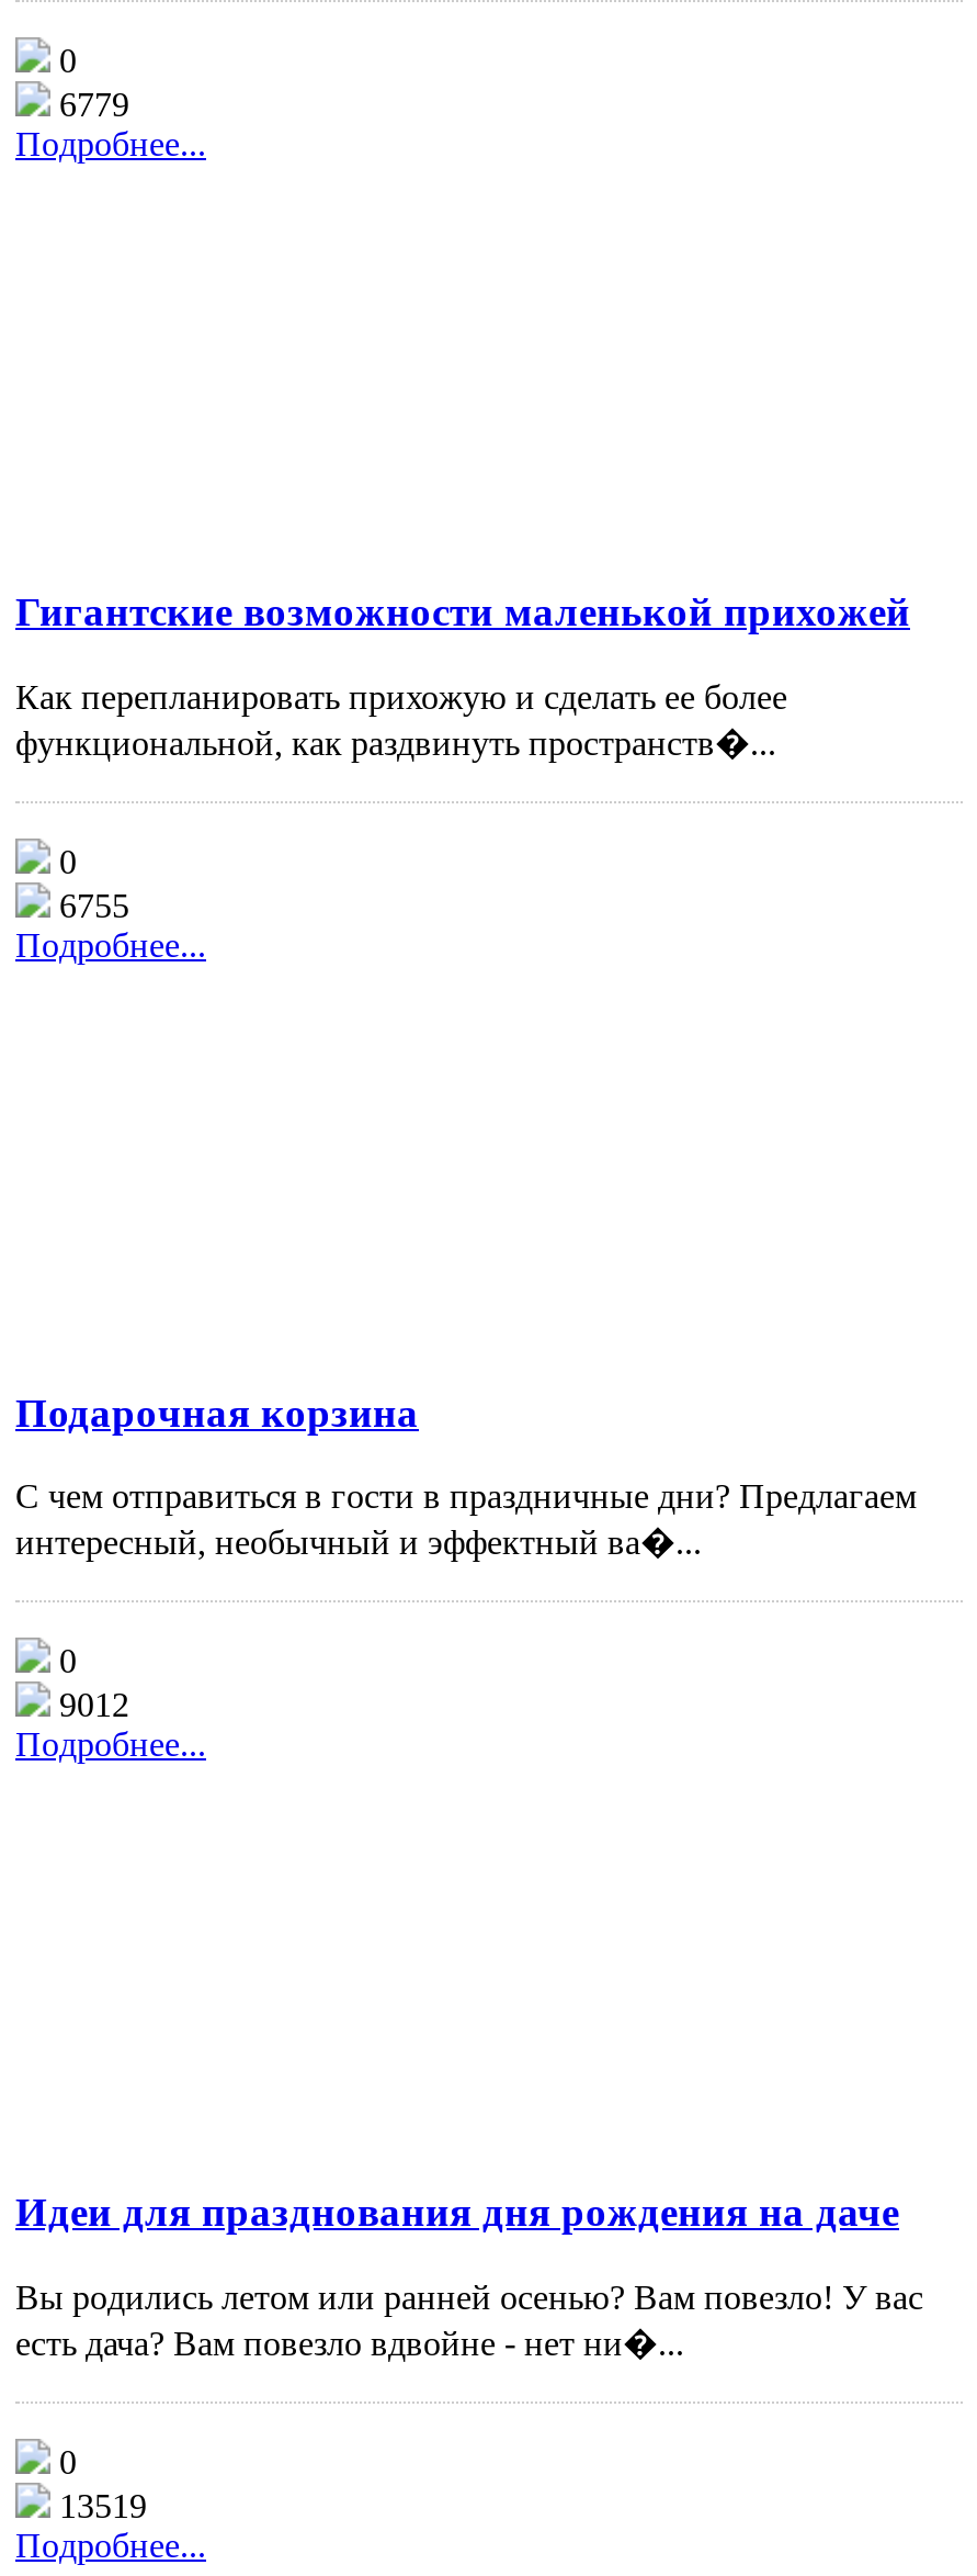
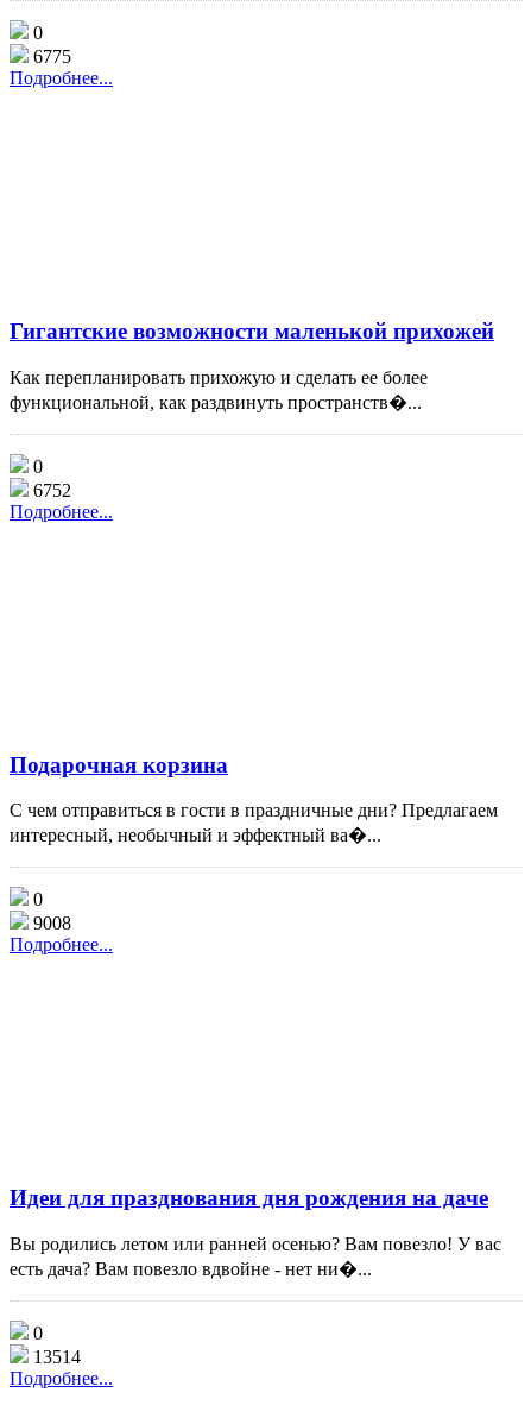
- 6779
+ 6775

- 6755
+ 6752

- 9012
+ 9008

- 13519
+ 13514
